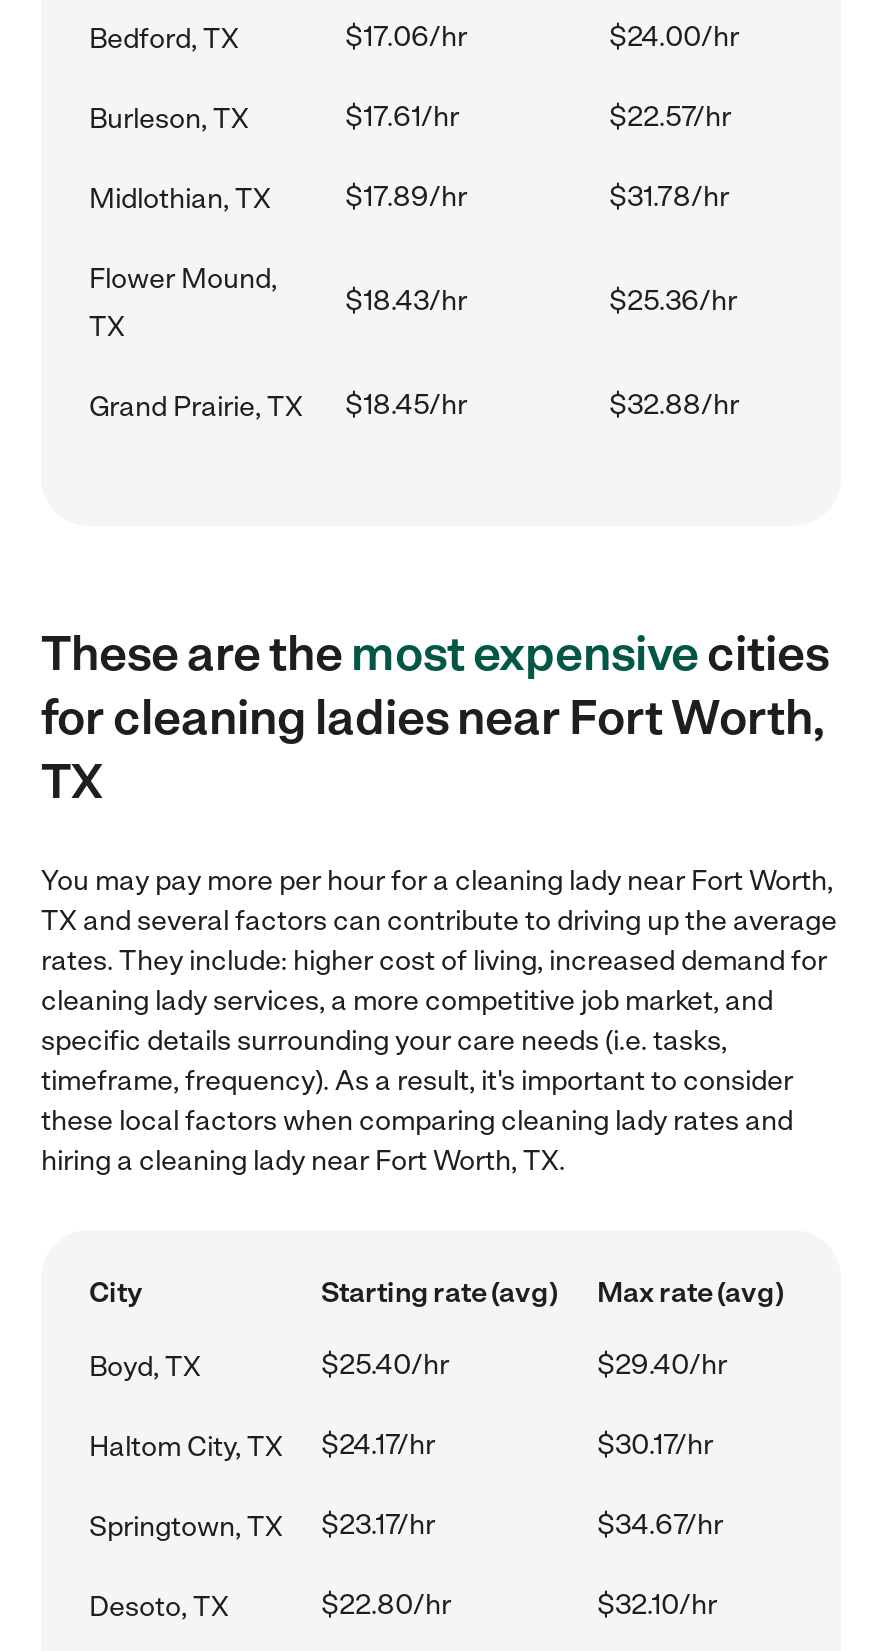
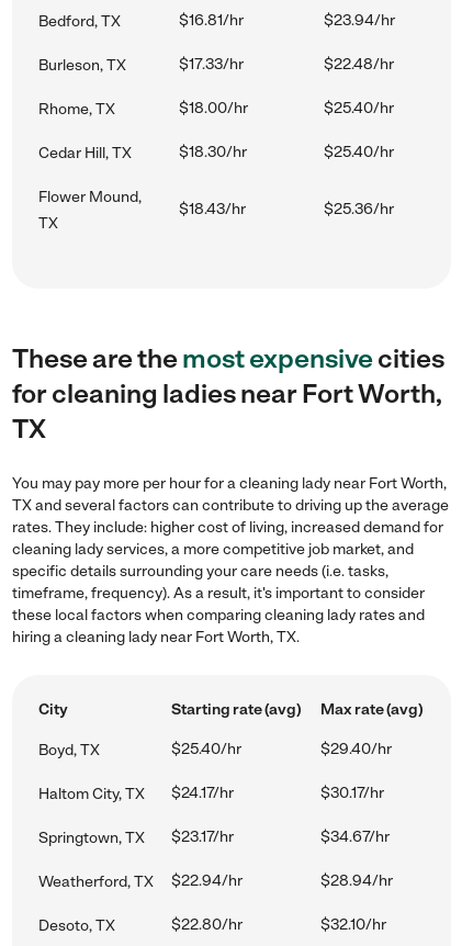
- $17.06/hr
- $24.00/hr
+ $16.81/hr
+ $23.94/hr

- $17.61/hr
- $22.57/hr
- Midlothian, TX
- $17.89/hr
- $31.78/hr
+ $17.33/hr
+ $22.48/hr
+ Rhome, TX
+ $18.00/hr
+ $25.40/hr
+ Cedar Hill, TX
+ $18.30/hr
+ $25.40/hr

- Grand Prairie, TX
- $18.45/hr
- $32.88/hr

+ Weatherford, TX
+ $22.94/hr
+ $28.94/hr
